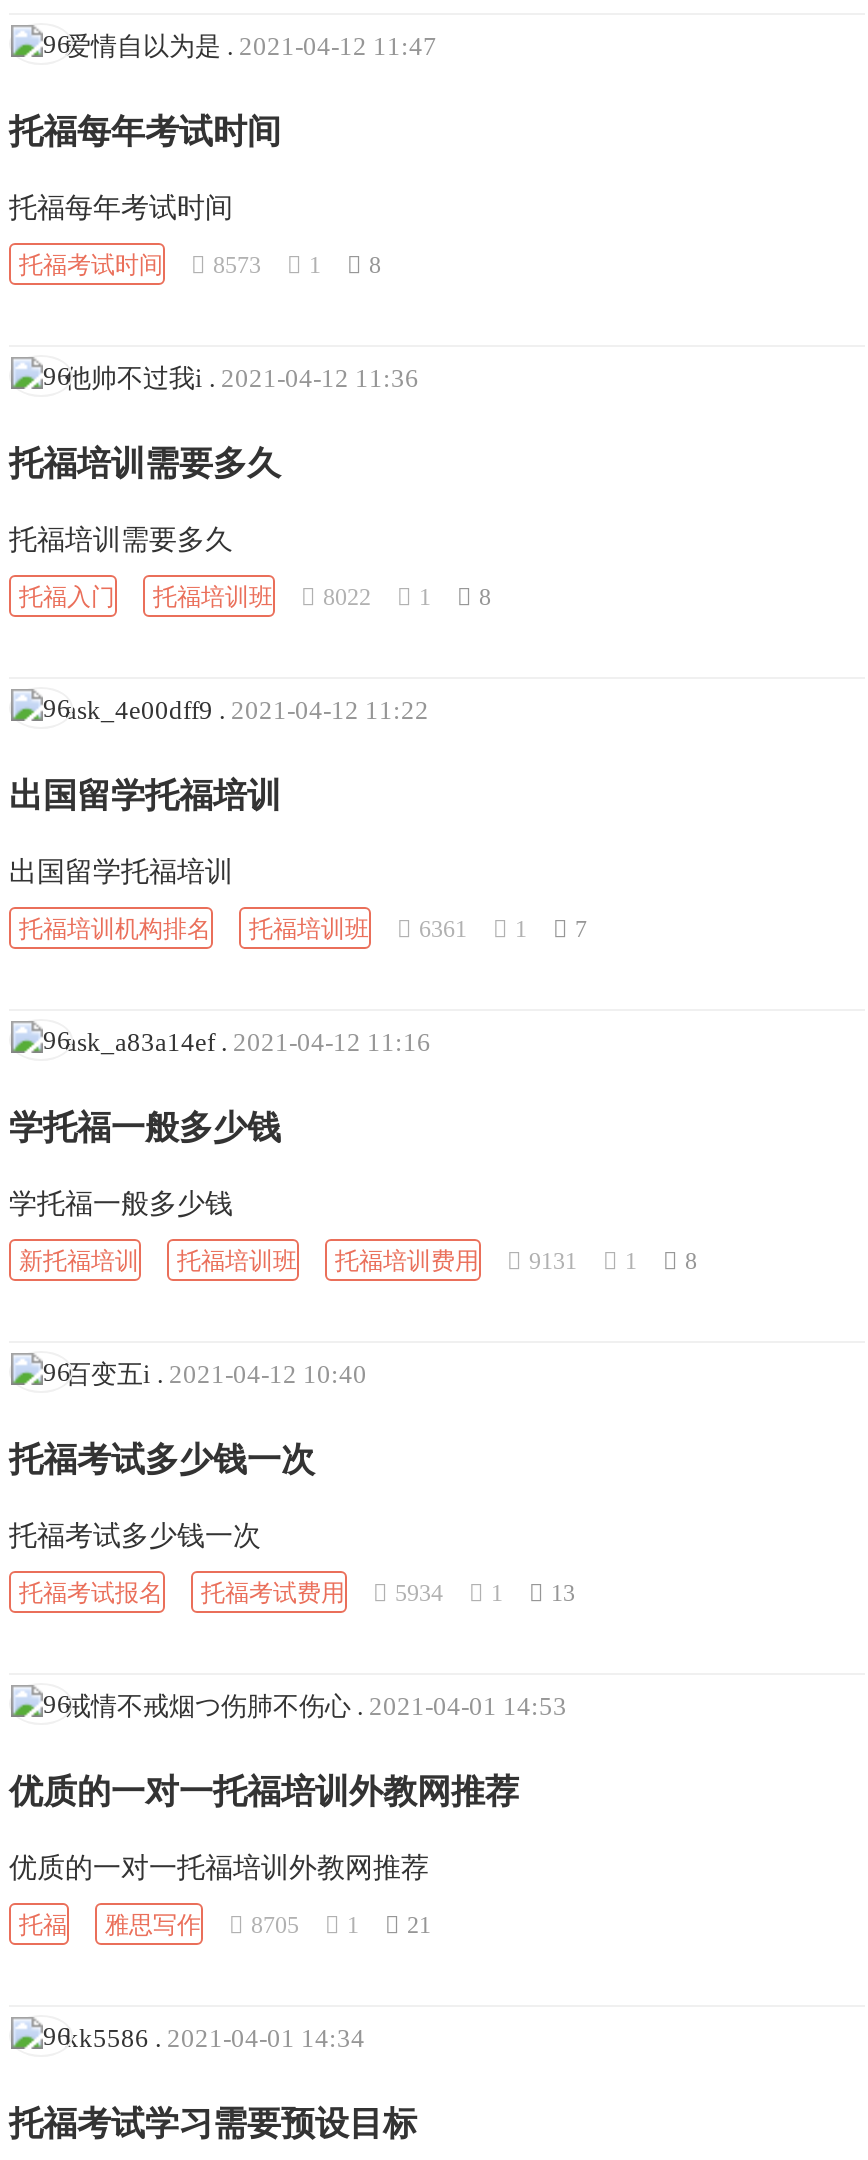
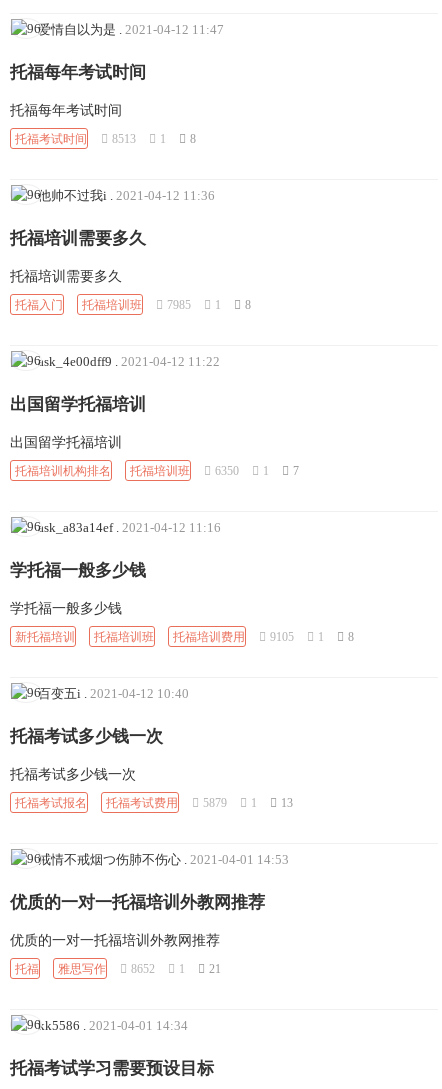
- 托福考试时间 8573 1 8
+ 托福考试时间 8513 1 8

- 托福入门 托福培训班 8022 1 8
+ 托福入门 托福培训班 7985 1 8

- 托福培训机构排名 托福培训班 6361 1 7
+ 托福培训机构排名 托福培训班 6350 1 7

- 新托福培训 托福培训班 托福培训费用 9131 1 8
+ 新托福培训 托福培训班 托福培训费用 9105 1 8

- 托福考试报名 托福考试费用 5934 1 13
+ 托福考试报名 托福考试费用 5879 1 13

- 托福 雅思写作 8705 1 21
+ 托福 雅思写作 8652 1 21
